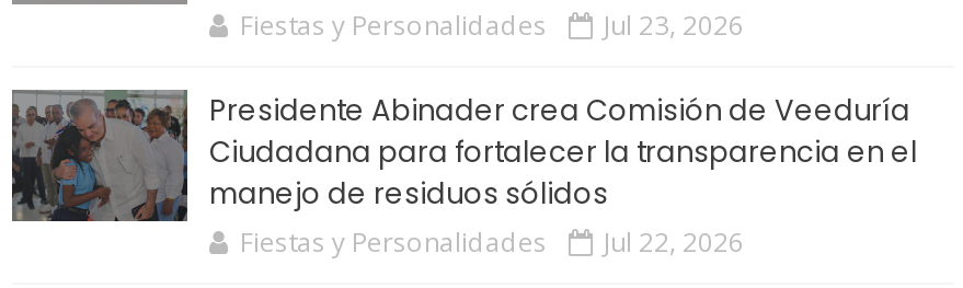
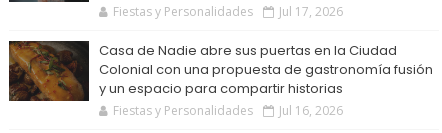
- Fiestas y Personalidades Jul 23, 2026
+ Fiestas y Personalidades Jul 17, 2026

- [image]
- Presidente Abinader crea Comisión de Veeduría
- Ciudadana para fortalecer la transparencia en el
- manejo de residuos sólidos
+ [image]
+ Casa de Nadie abre sus puertas en la Ciudad
+ Colonial con una propuesta de gastronomía fusión
+ y un espacio para compartir historias

- Fiestas y Personalidades Jul 22, 2026
+ Fiestas y Personalidades Jul 16, 2026
